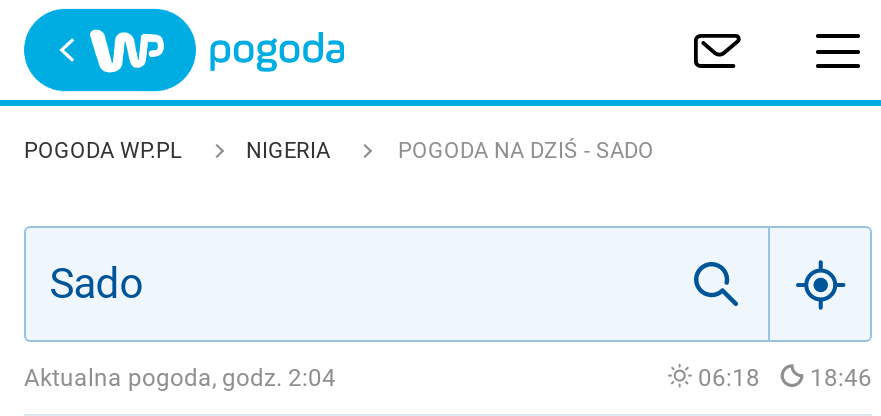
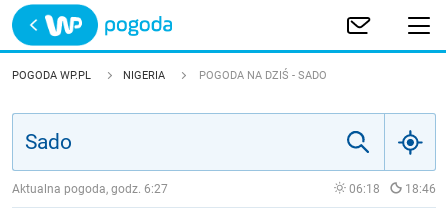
- Aktualna pogoda, godz. 2:04
+ Aktualna pogoda, godz. 6:27
